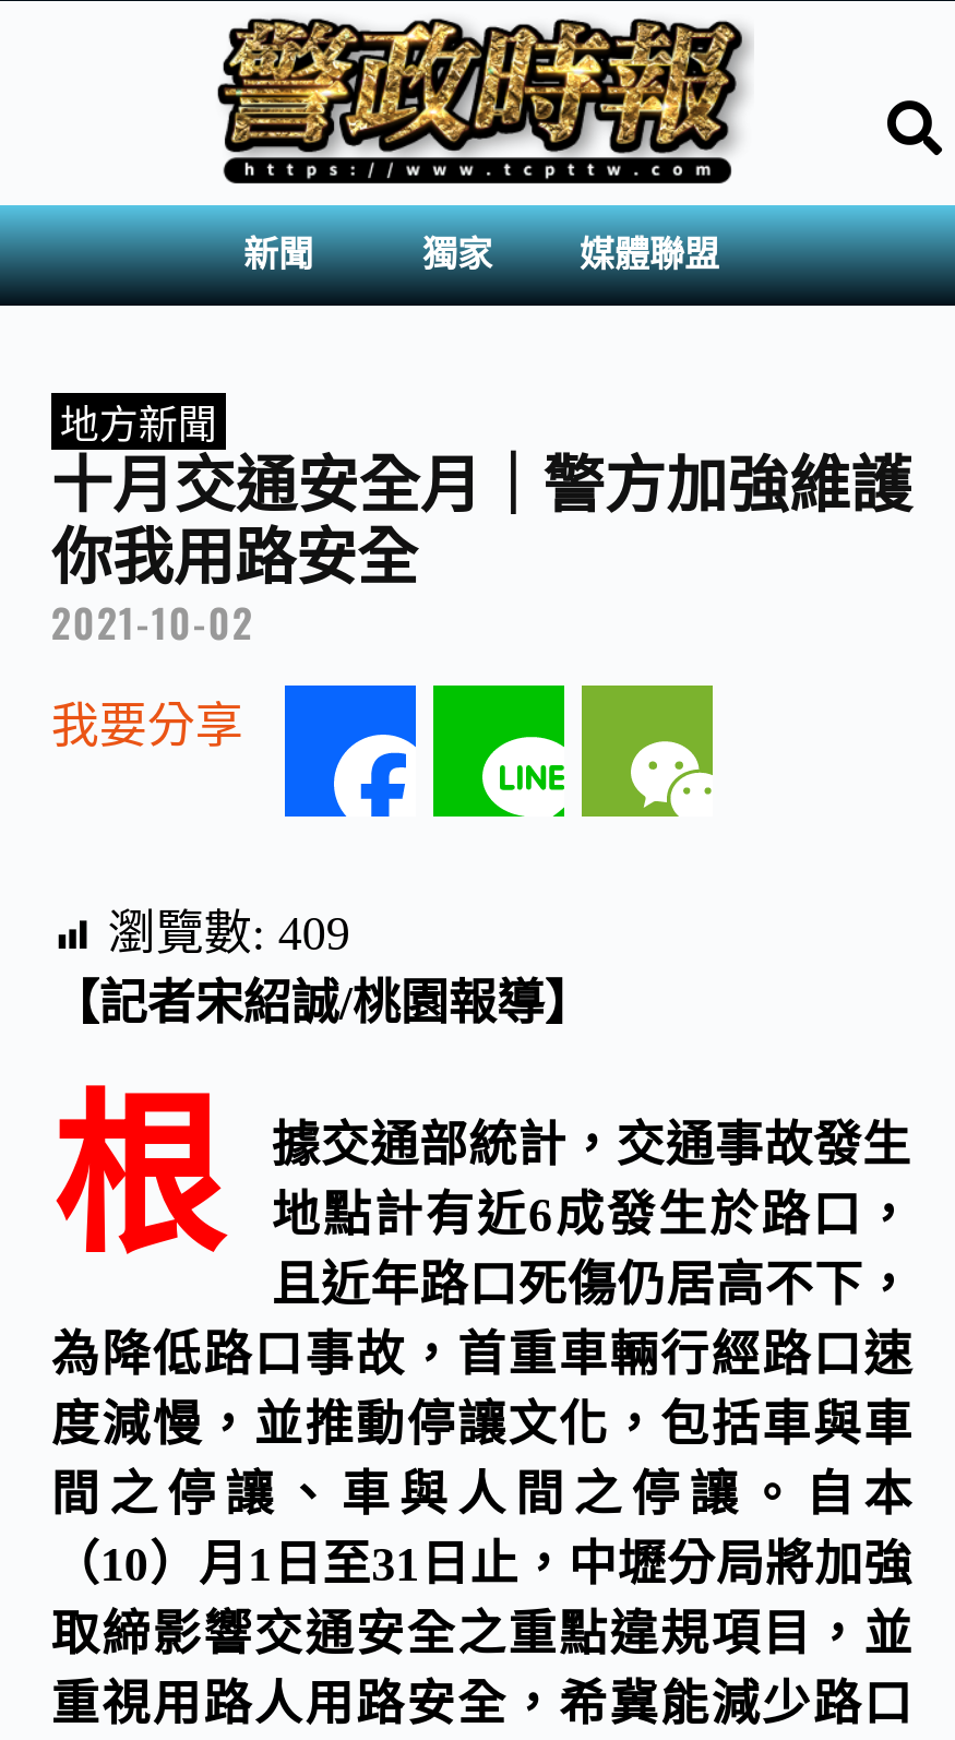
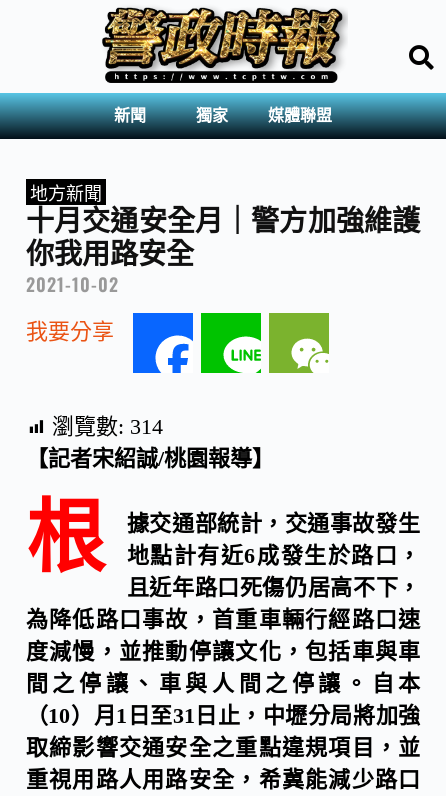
- 瀏覽數: 409
+ 瀏覽數: 314
